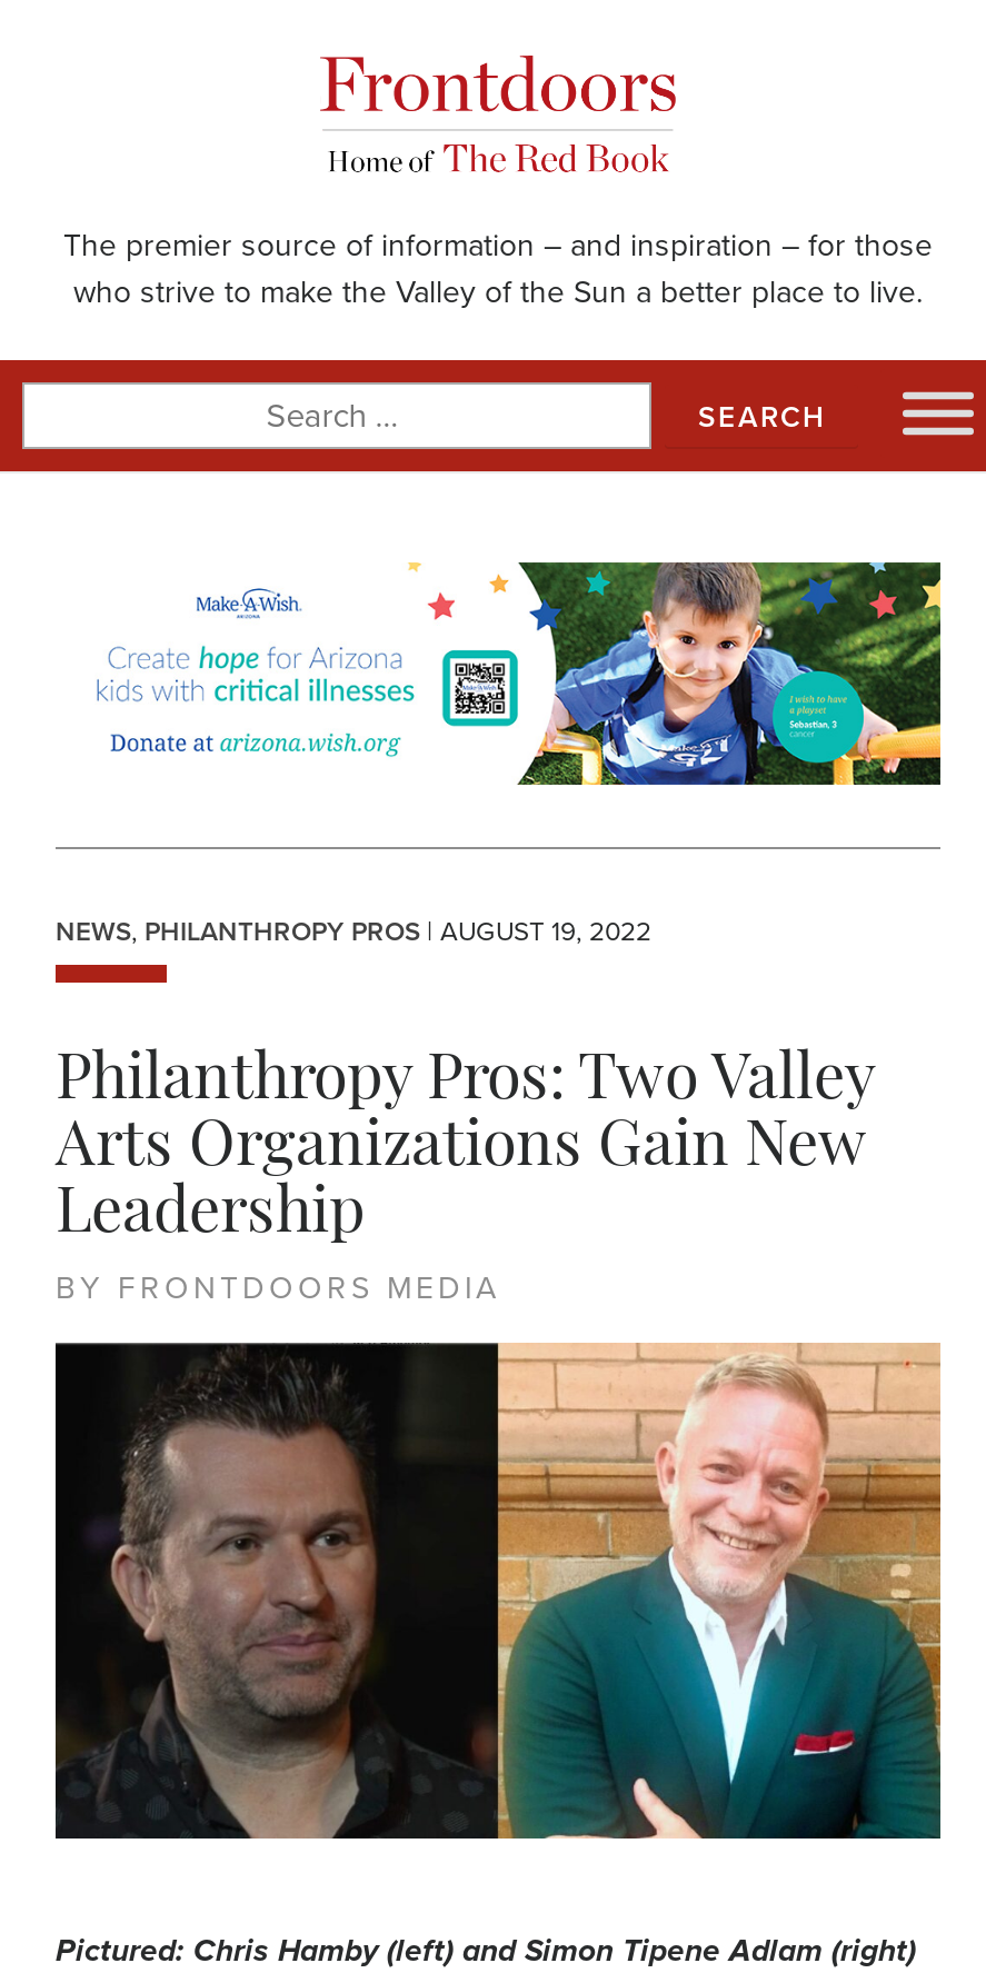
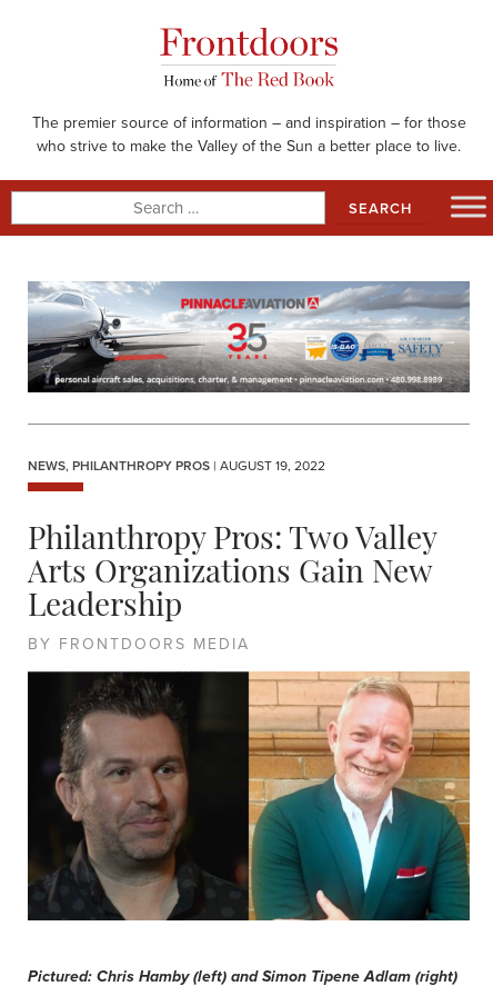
- [image]
+ [image]
